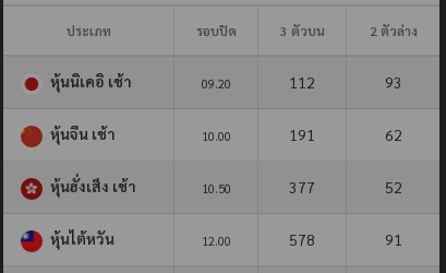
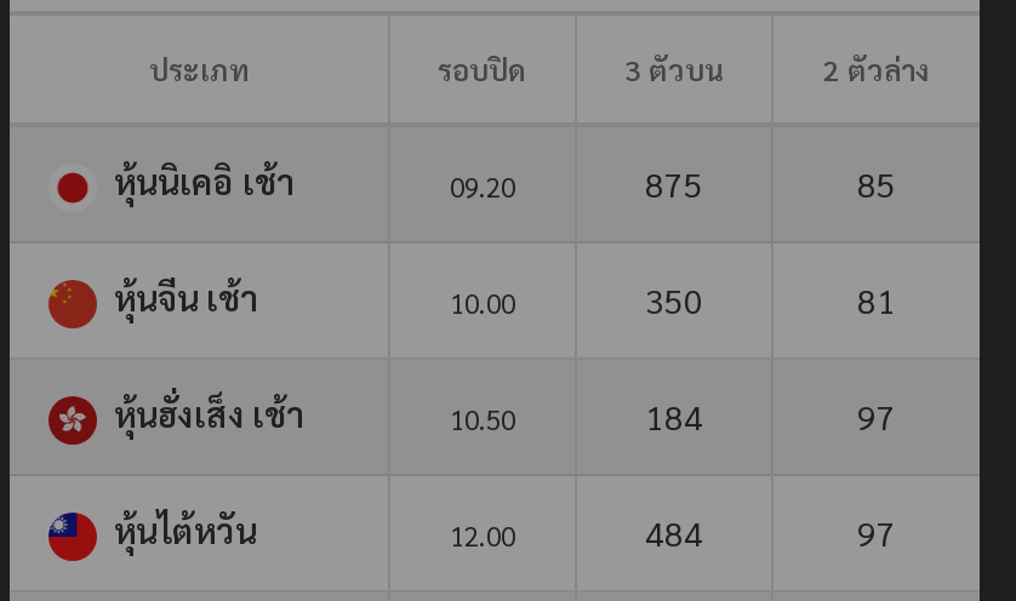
- 112
+ 875

- 93
+ 85

- 191
+ 350

- 62
+ 81

- 377
+ 184

- 52
+ 97

- 578
+ 484

- 91
+ 97
